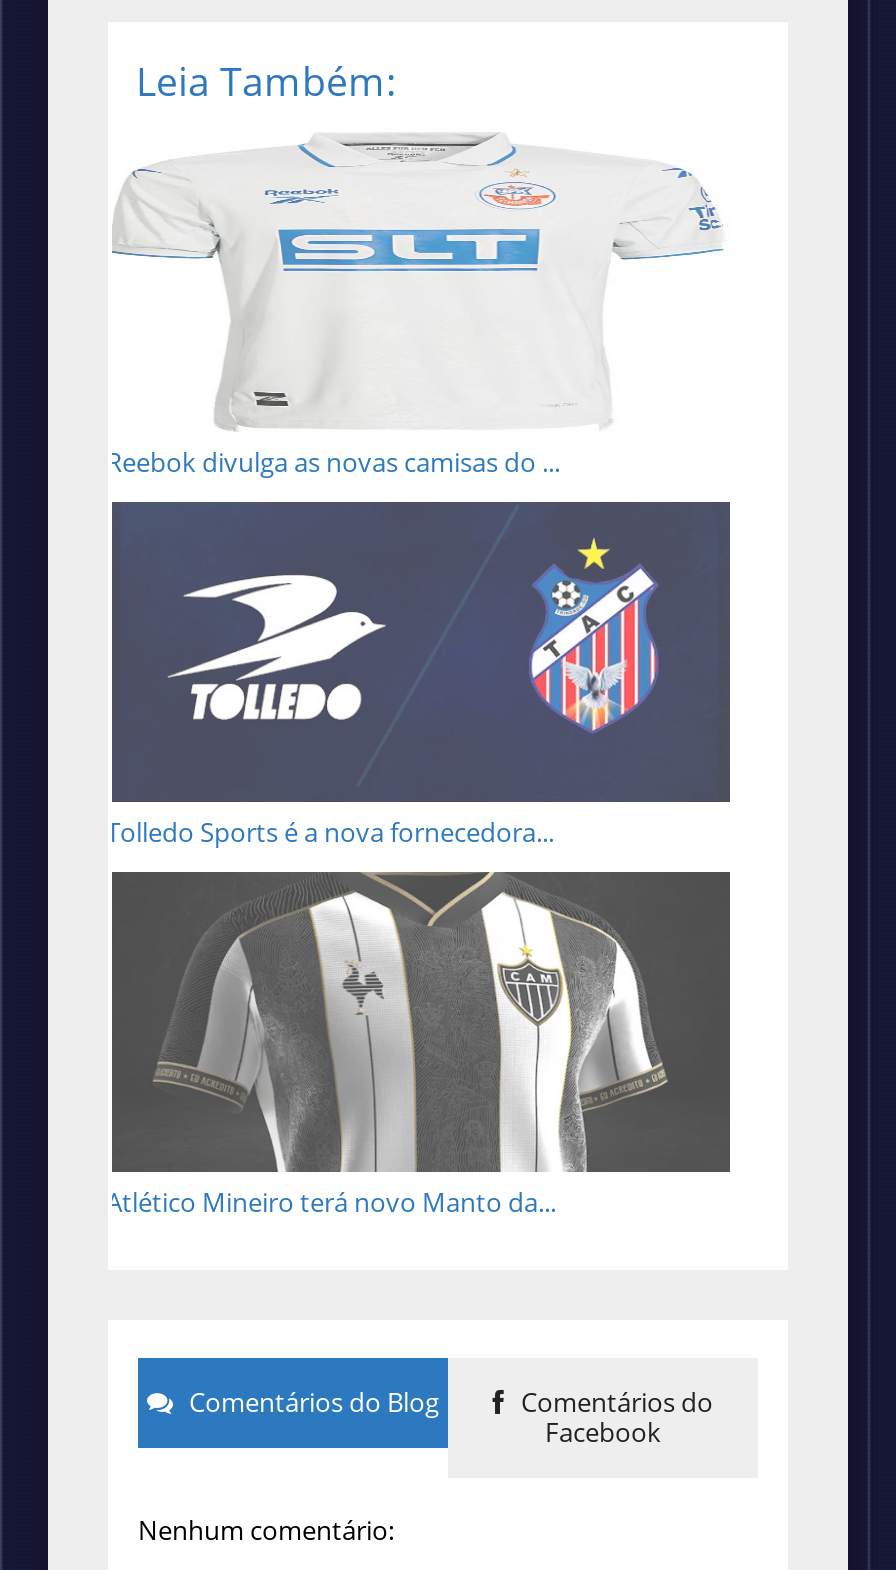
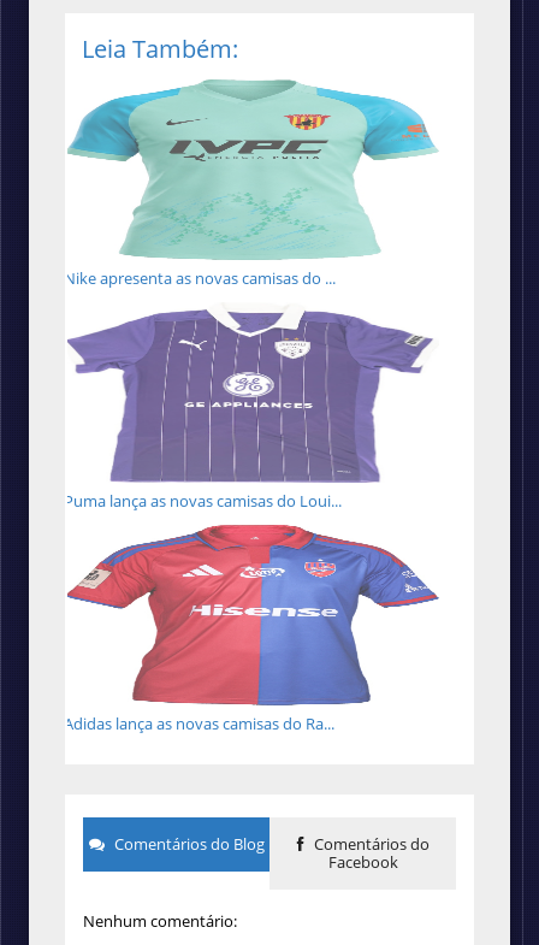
- [image]
- Reebok divulga as novas camisas do ...
+ [image]
+ Nike apresenta as novas camisas do ...

- [image]
- Tolledo Sports é a nova fornecedora...
+ [image]
+ Puma lança as novas camisas do Loui...

- [image]
- Atlético Mineiro terá novo Manto da...
+ [image]
+ Adidas lança as novas camisas do Ra...
